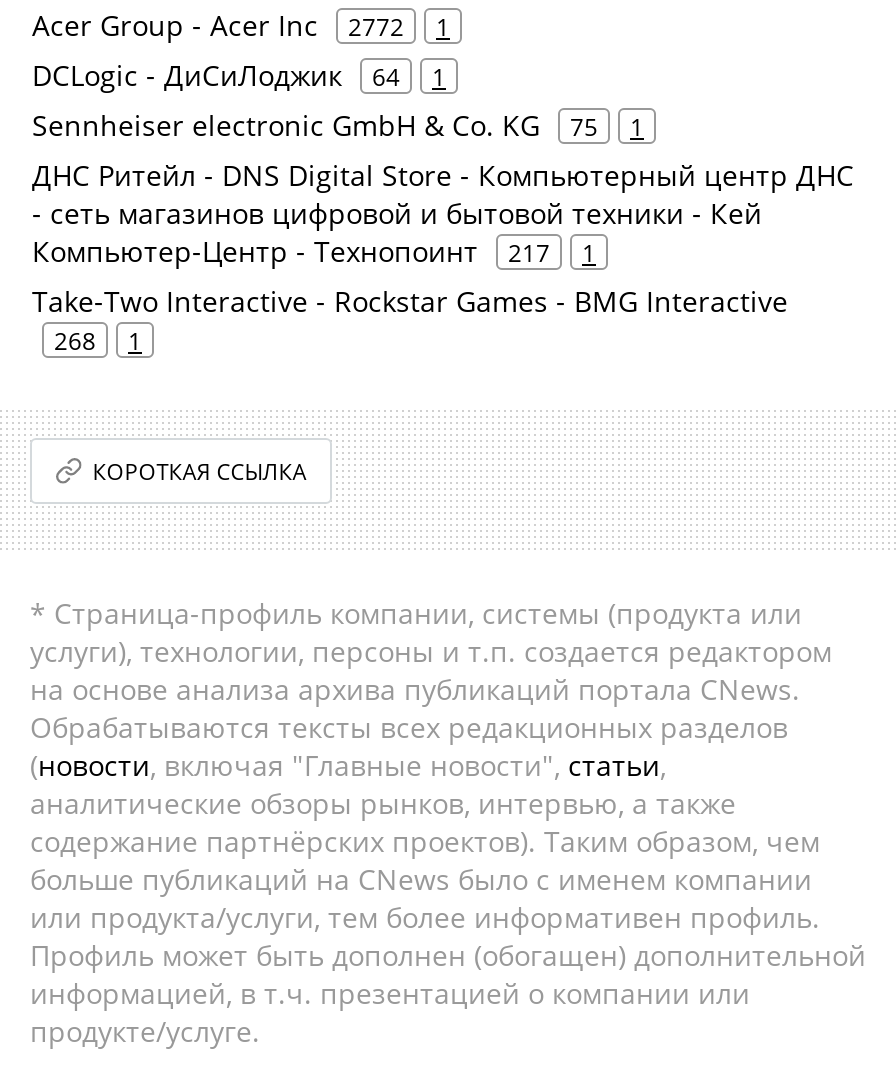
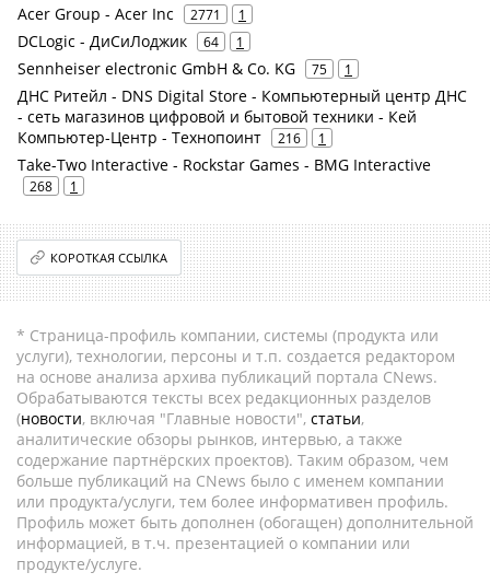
- Acer Group - Acer Inc 2772 1
+ Acer Group - Acer Inc 2771 1

- Компьютер-Центр - Технопоинт 217 1
+ Компьютер-Центр - Технопоинт 216 1
